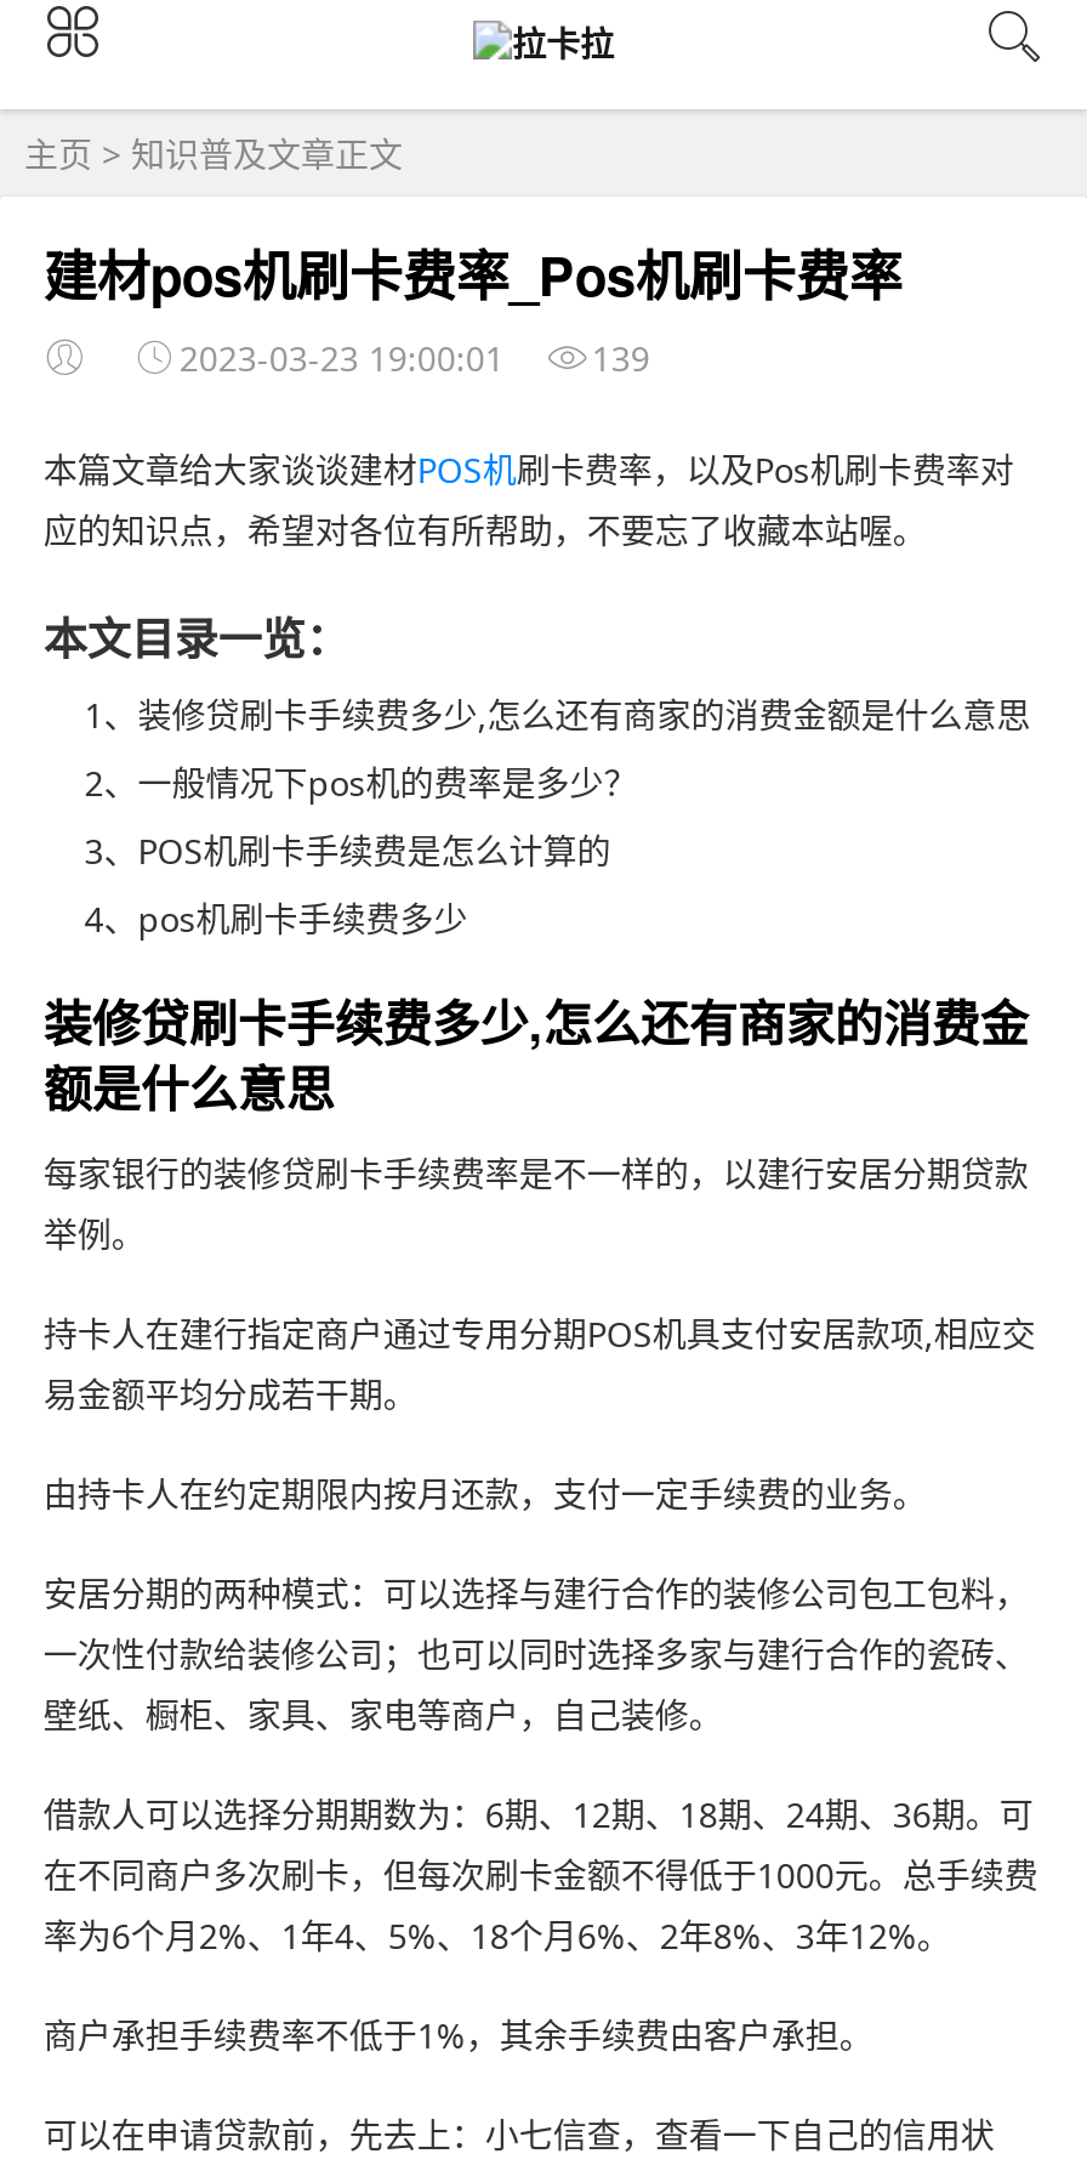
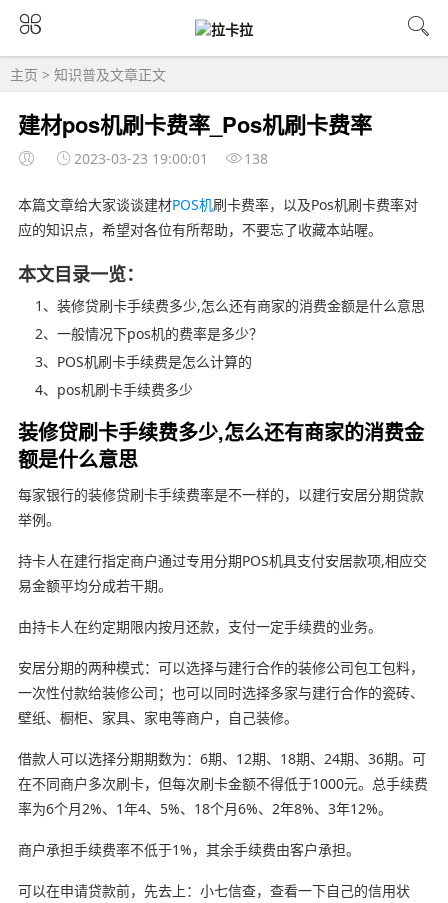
- 2023-03-23 19:00:01 139
+ 2023-03-23 19:00:01 138
